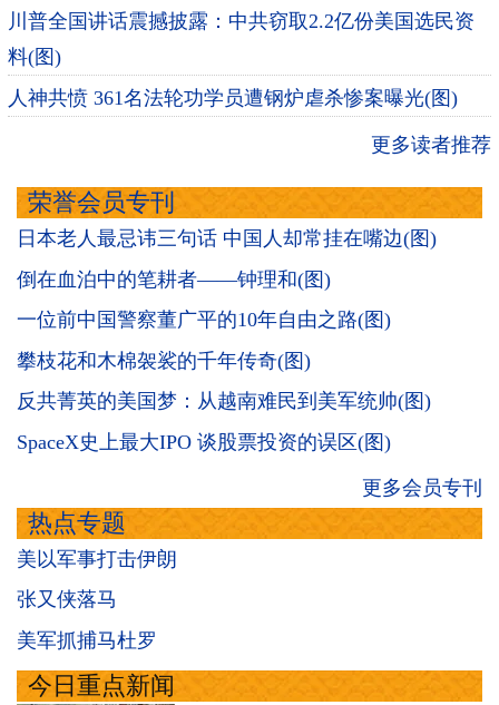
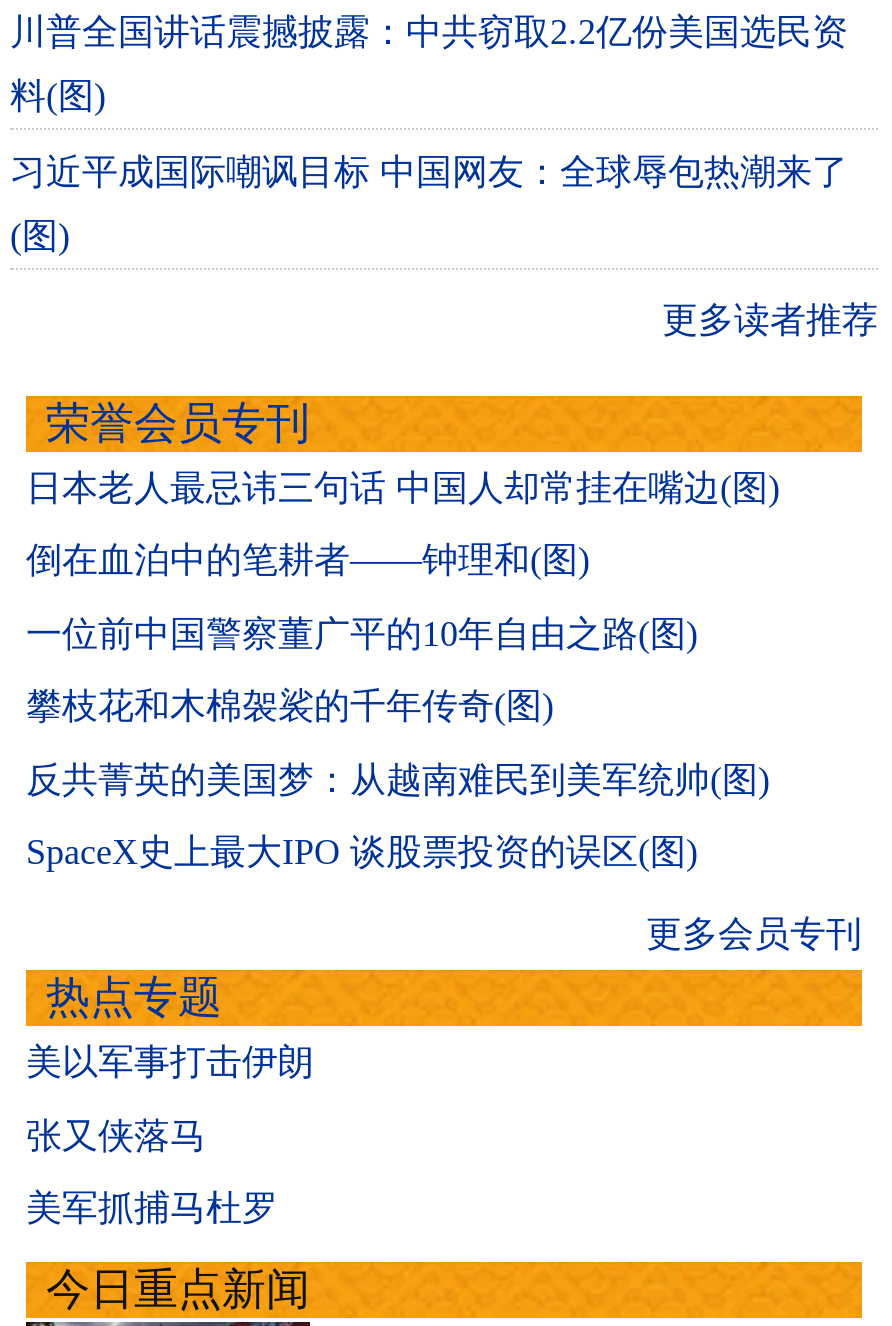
- 人神共愤 361名法轮功学员遭钢炉虐杀惨案曝光(图)
+ 习近平成国际嘲讽目标 中国网友：全球辱包热潮来了
+ (图)
